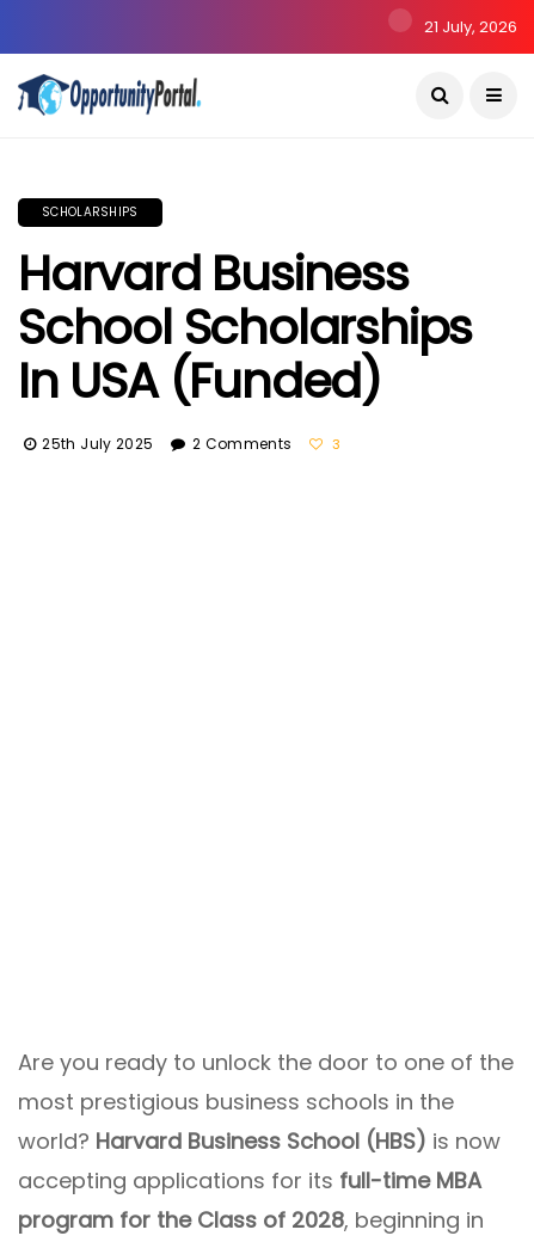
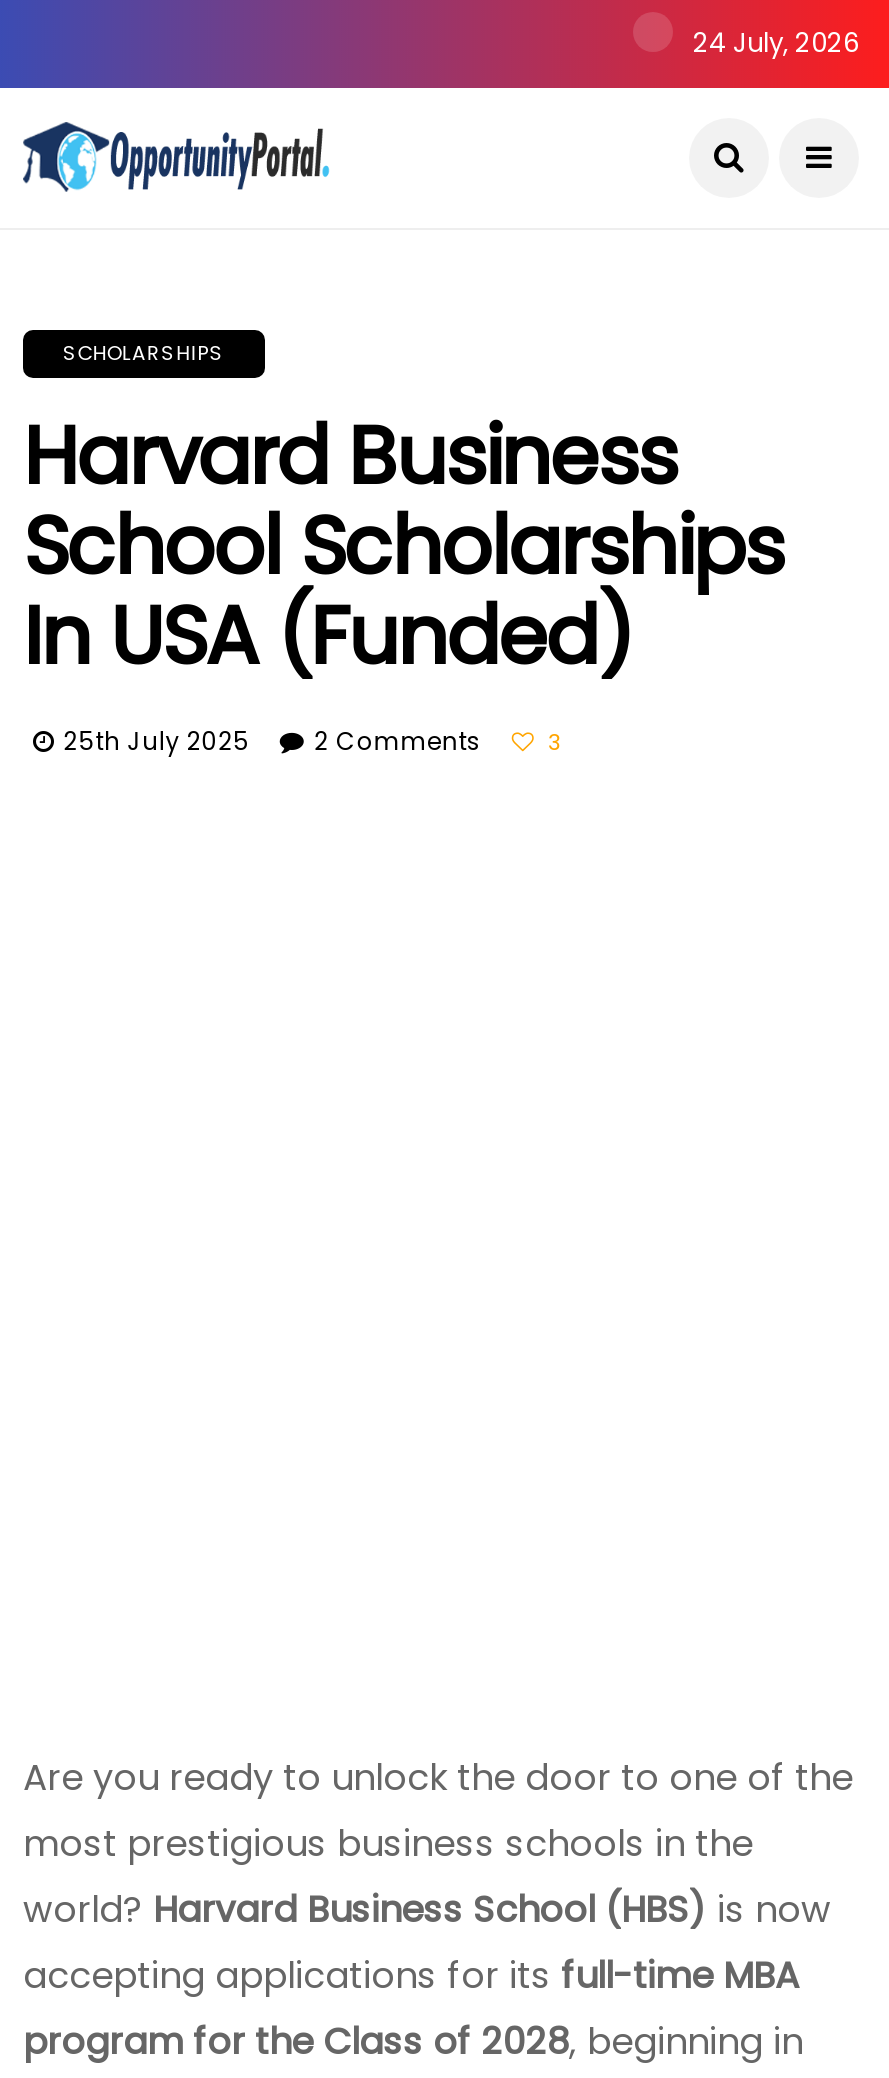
- 21 July, 2026
+ 24 July, 2026
